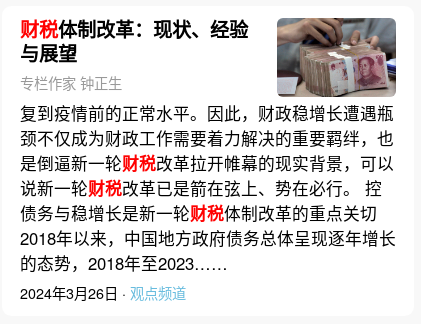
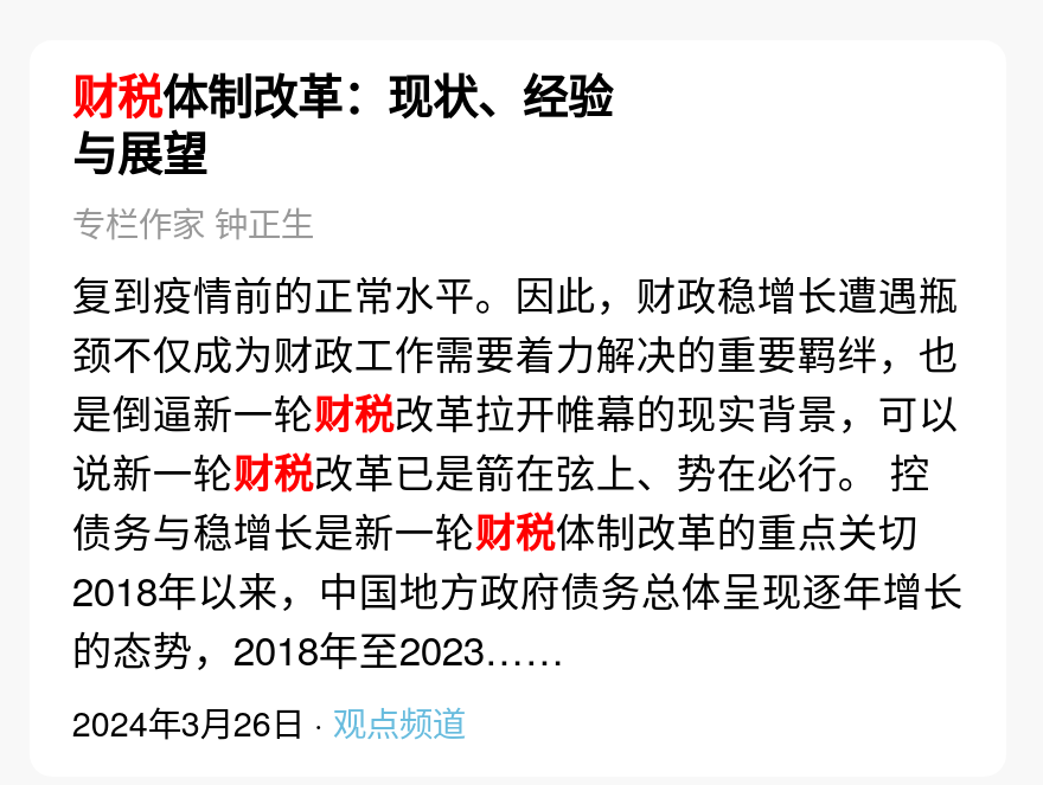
- [image]
